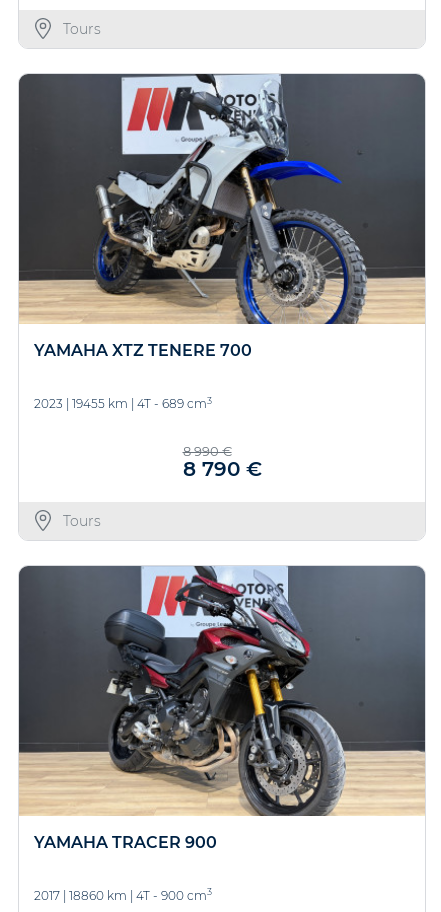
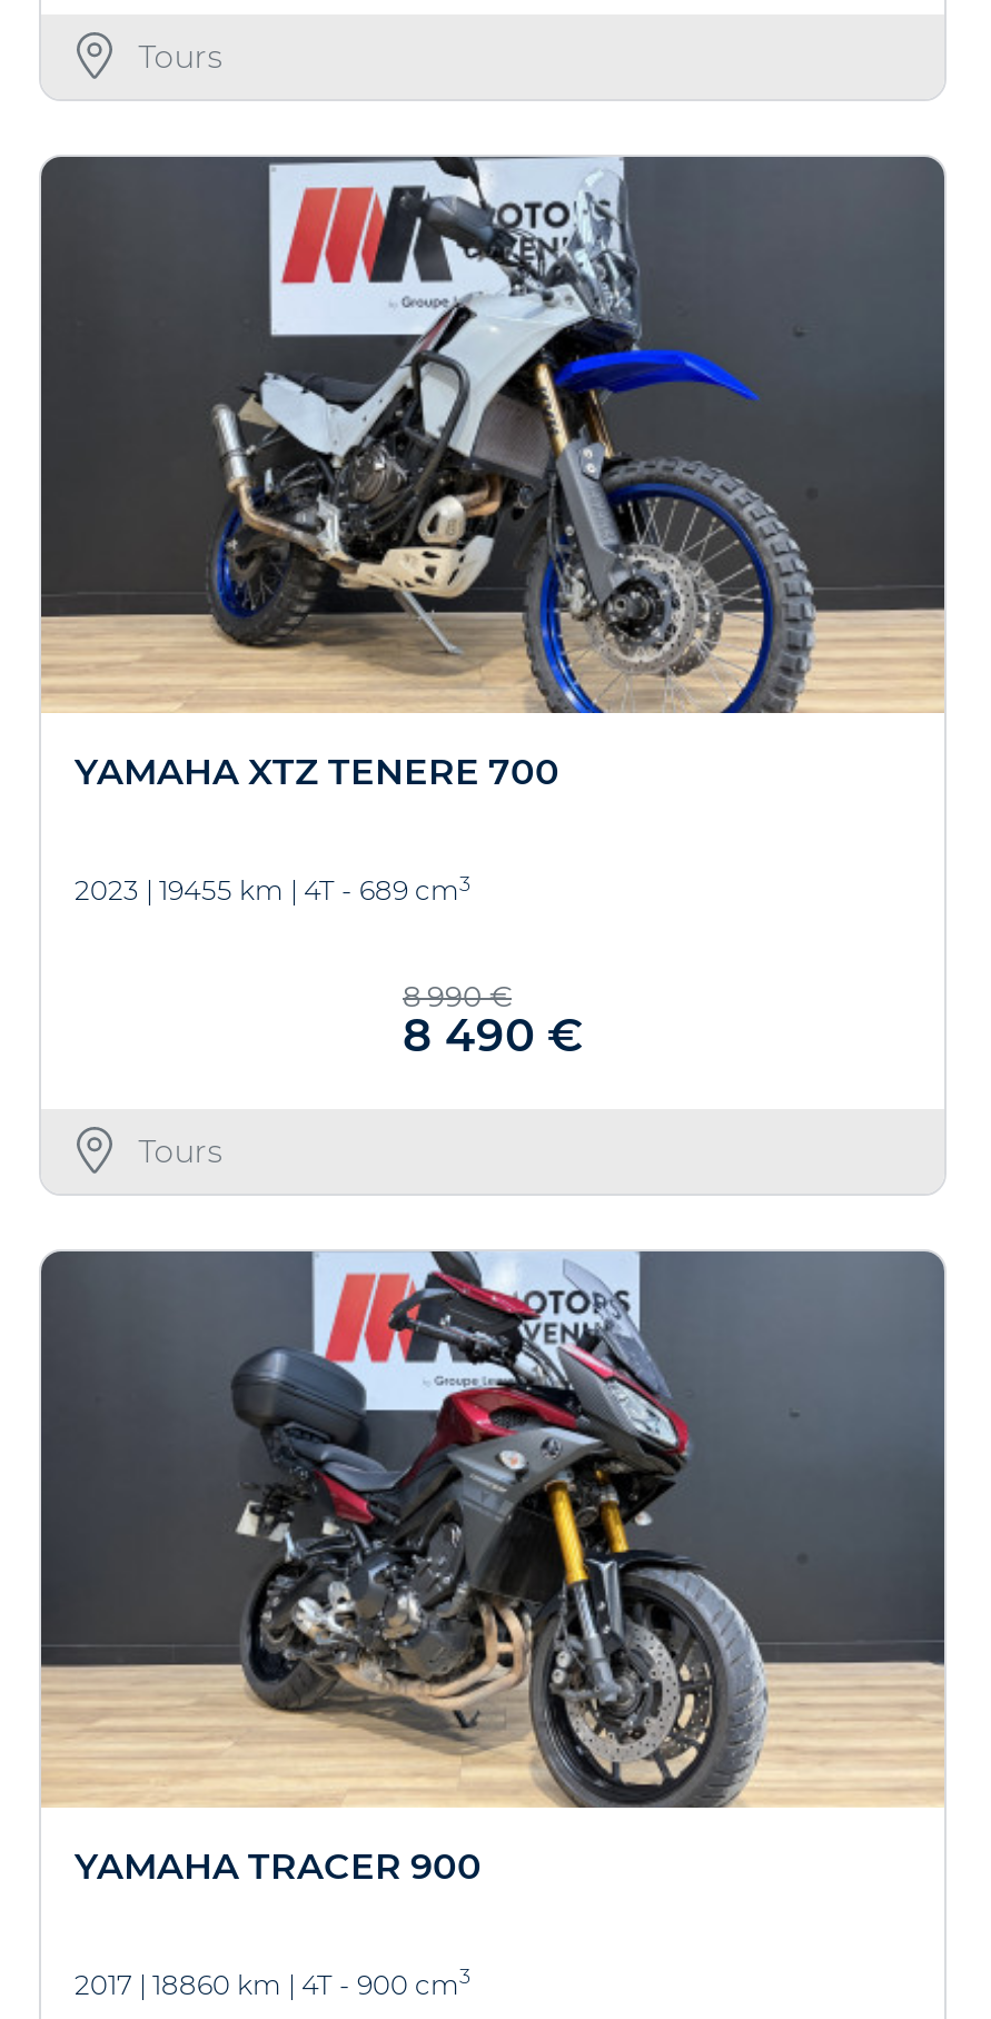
- 8 790 €
+ 8 490 €
